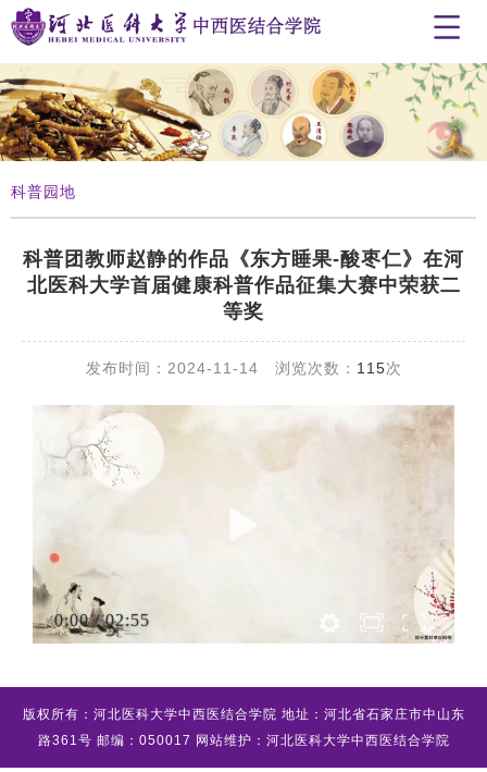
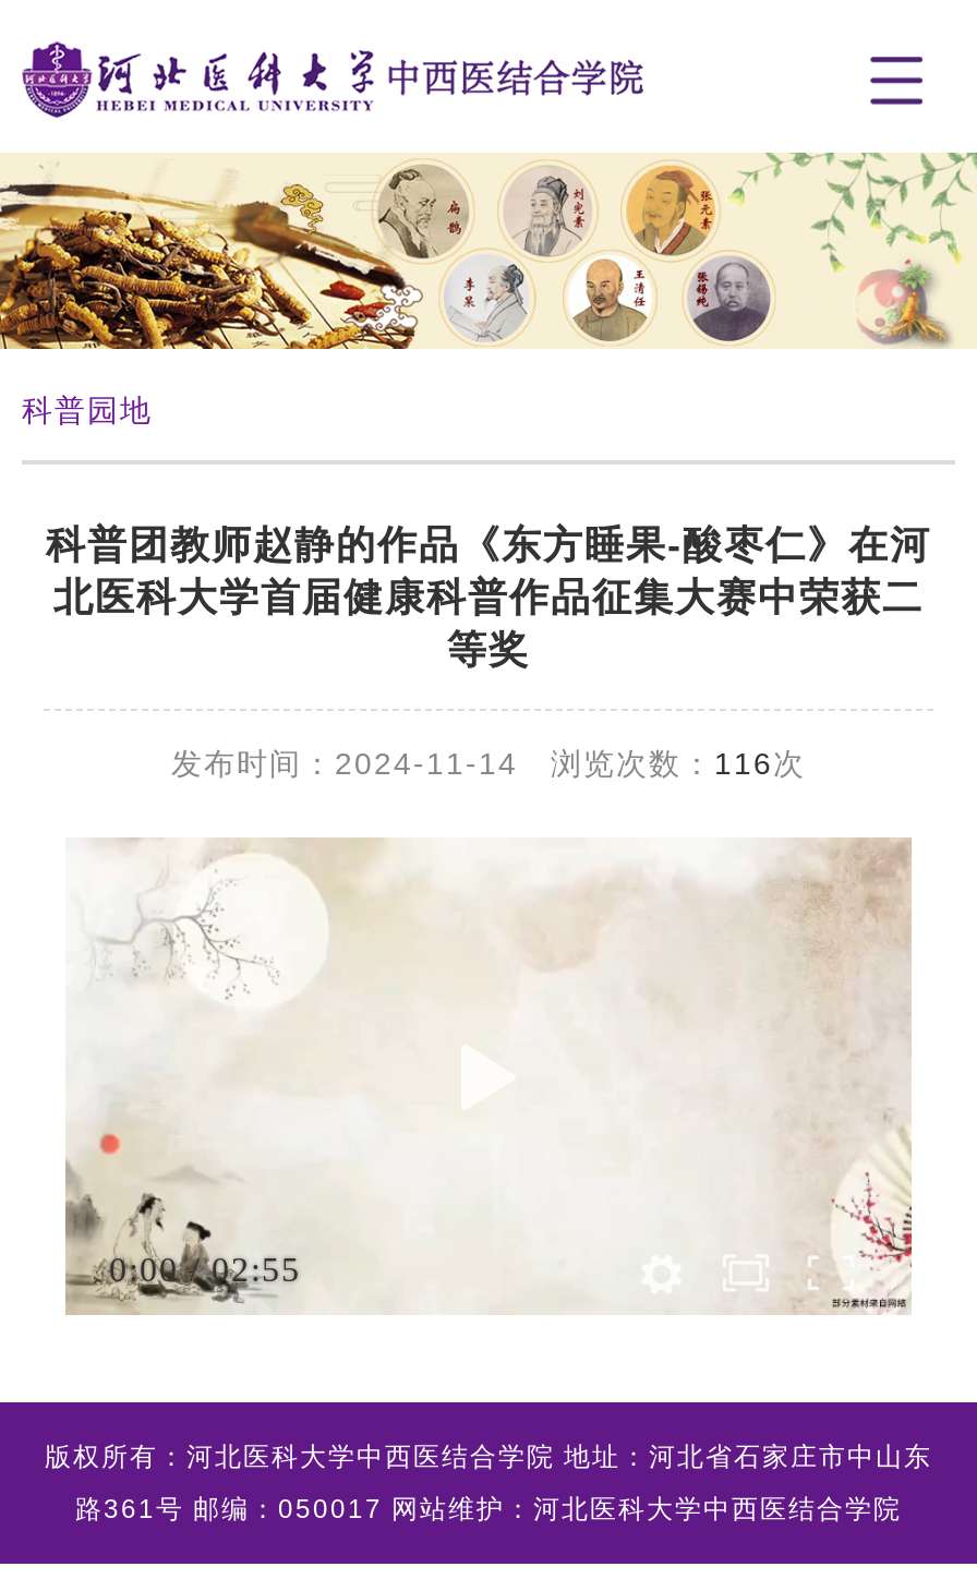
- 发布时间：2024-11-14 浏览次数：115次
+ 发布时间：2024-11-14 浏览次数：116次
